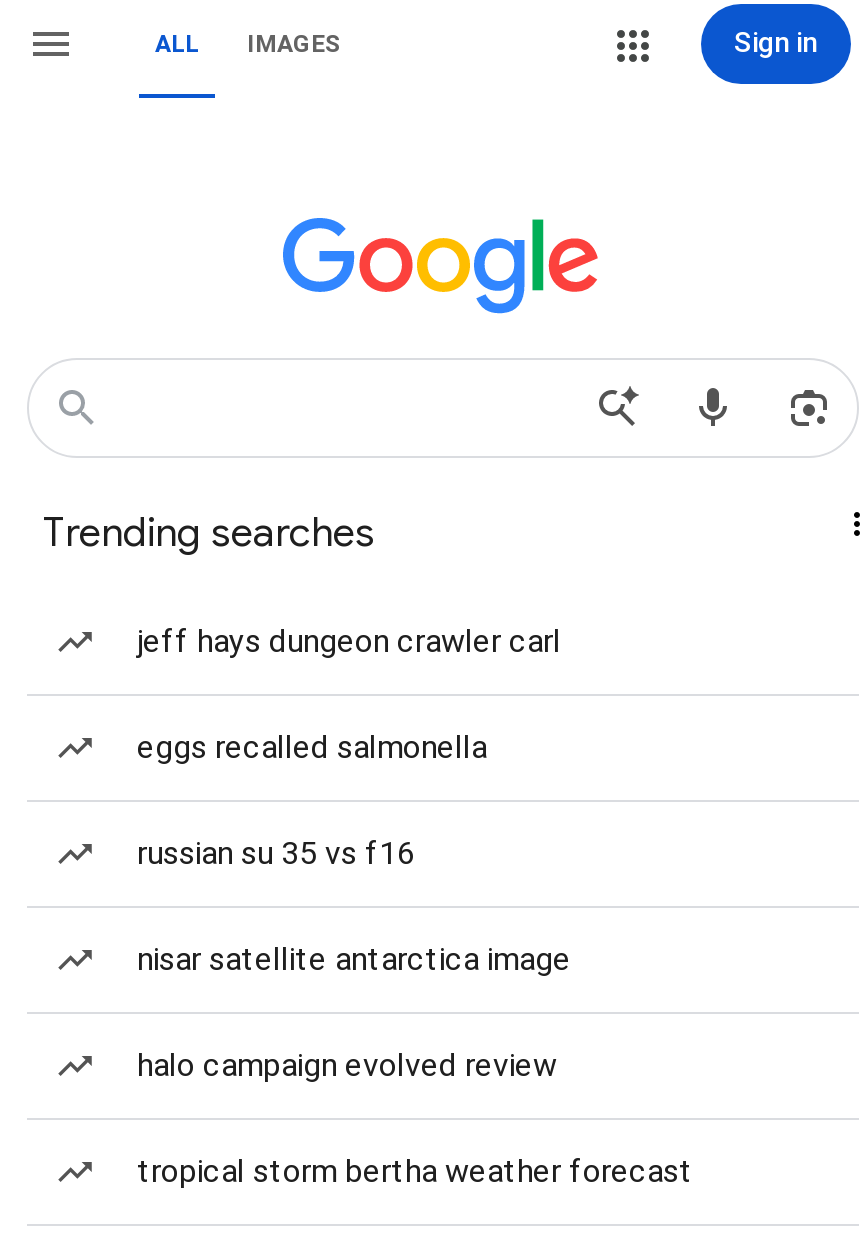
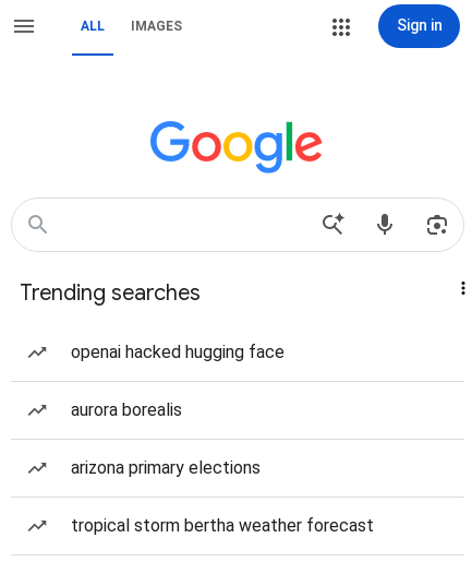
- jeff hays dungeon crawler carl
- eggs recalled salmonella
- russian su 35 vs f16
- nisar satellite antarctica image
- halo campaign evolved review
+ openai hacked hugging face
+ aurora borealis
+ arizona primary elections
